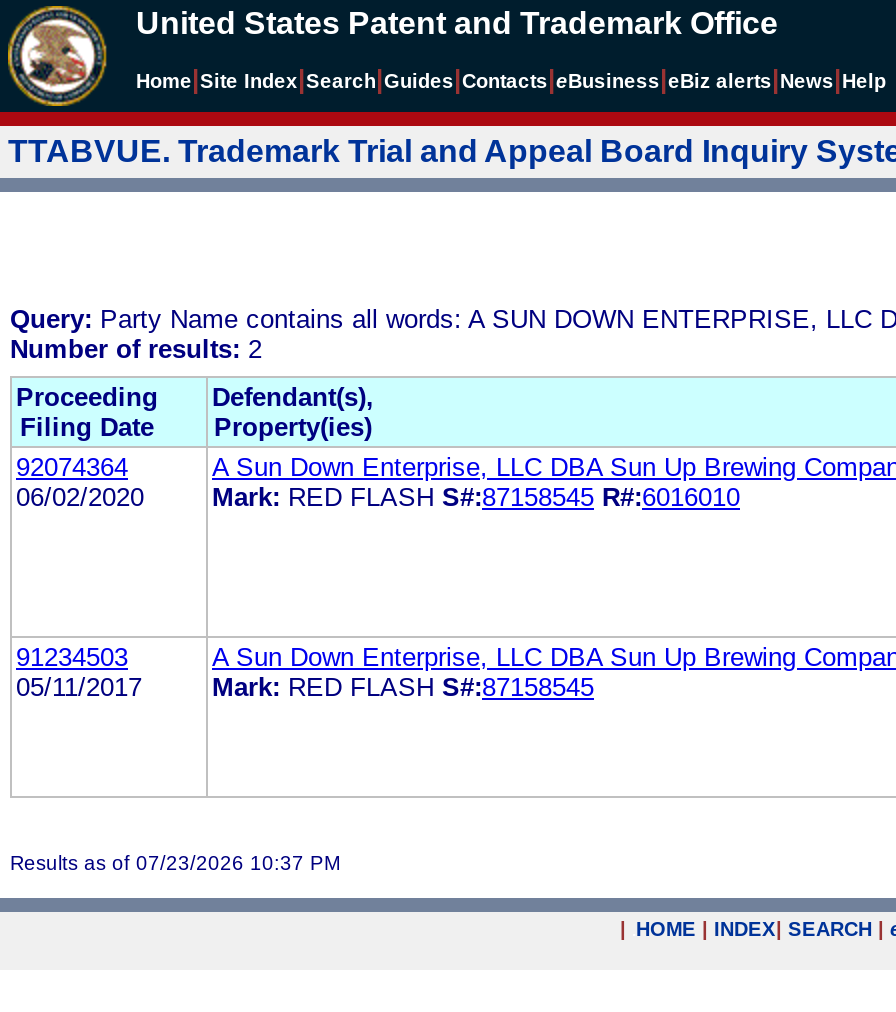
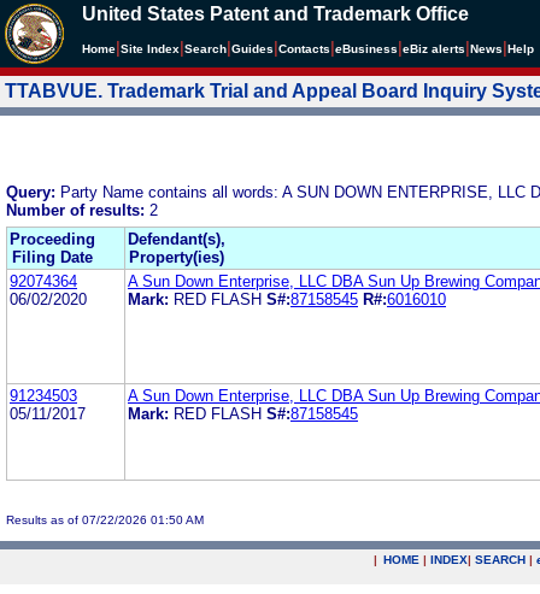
- Results as of 07/23/2026 10:37 PM
+ Results as of 07/22/2026 01:50 AM
